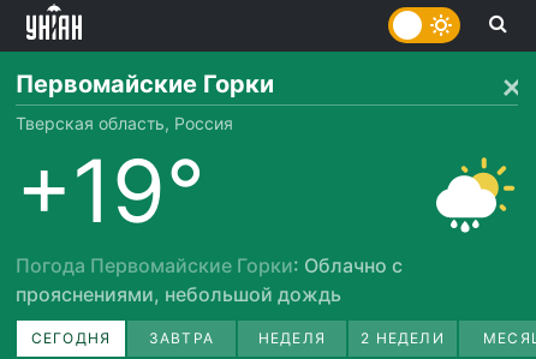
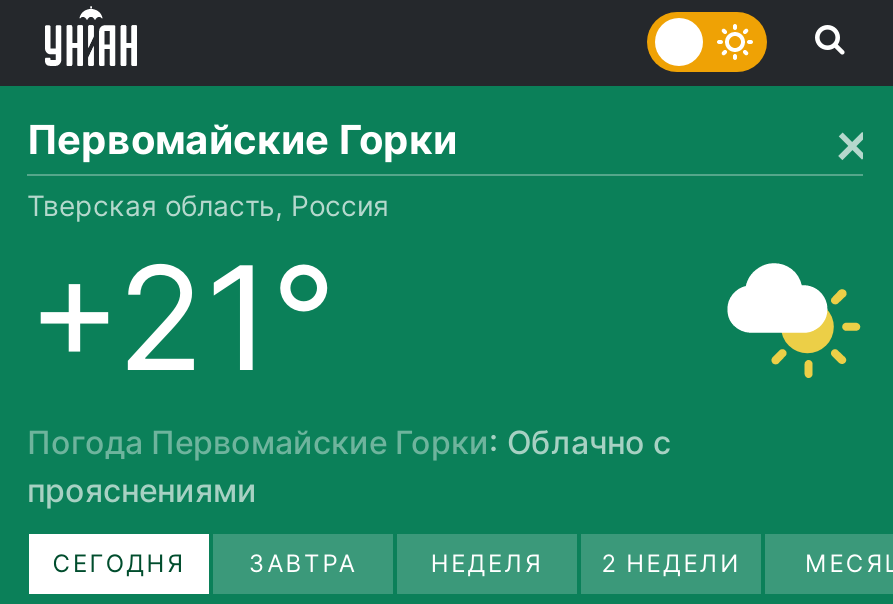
- +19°
+ +21°

- [image]
+ [image]

- прояснениями, небольшой дождь
+ прояснениями
